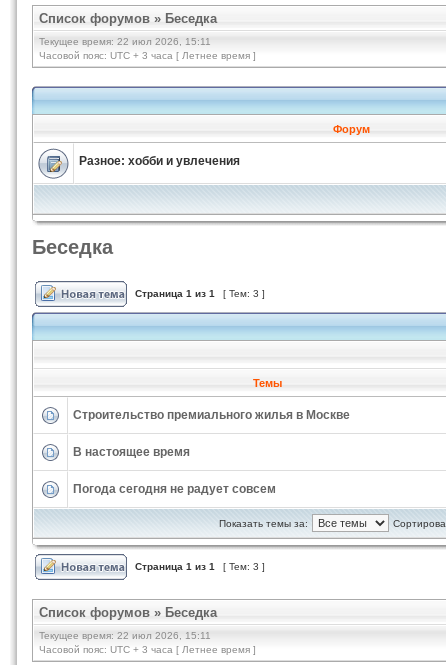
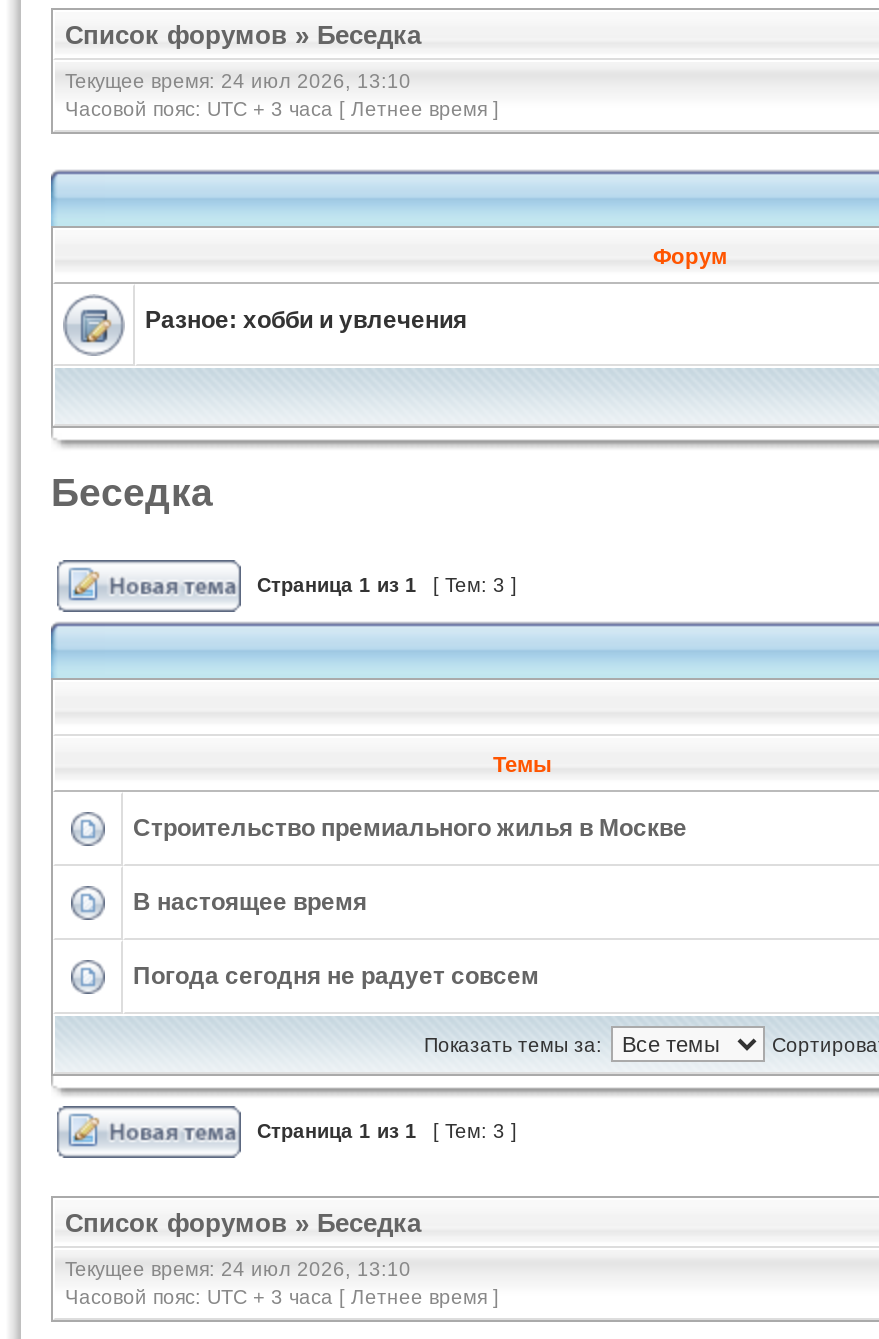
- Текущее время: 22 июл 2026, 15:11
+ Текущее время: 24 июл 2026, 13:10

- Текущее время: 22 июл 2026, 15:11
+ Текущее время: 24 июл 2026, 13:10
